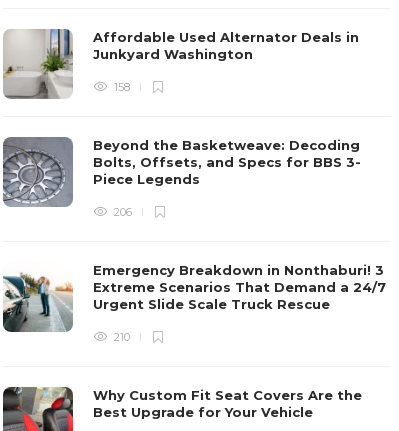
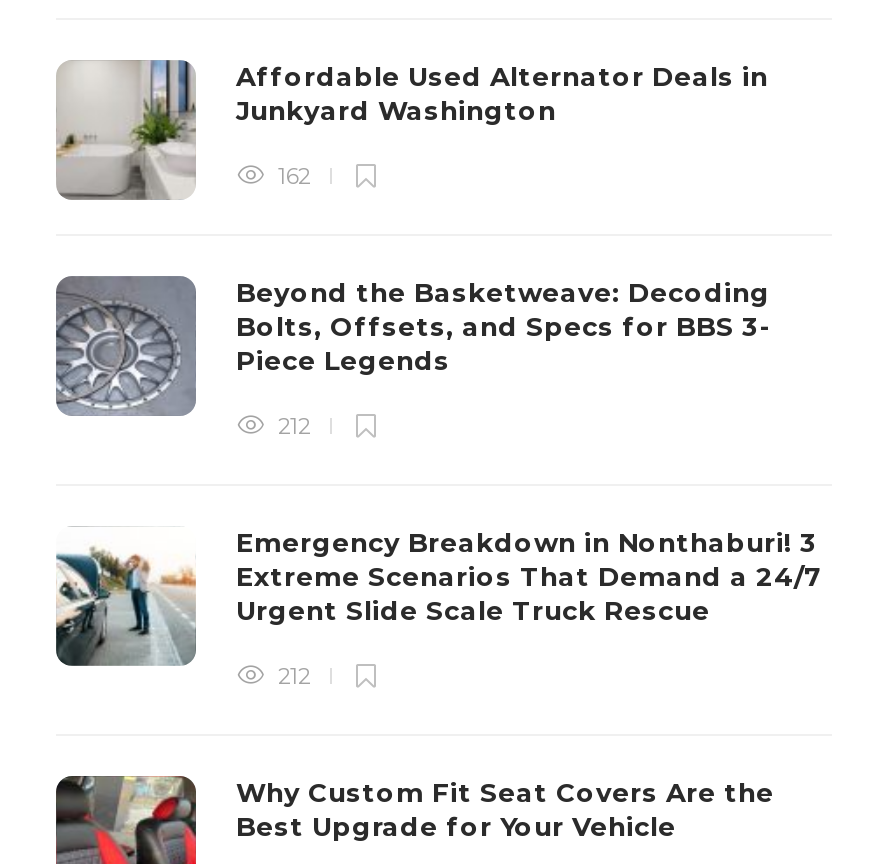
- 158
+ 162

- 206
+ 212

- 210
+ 212
